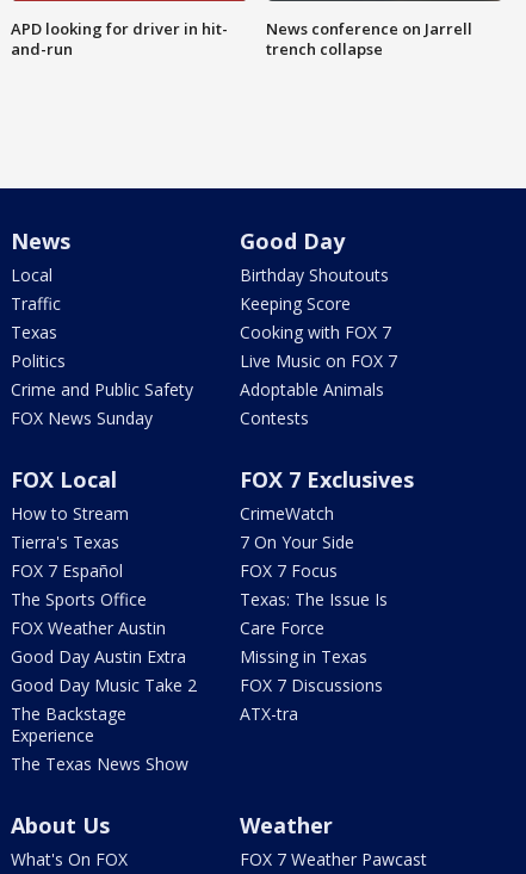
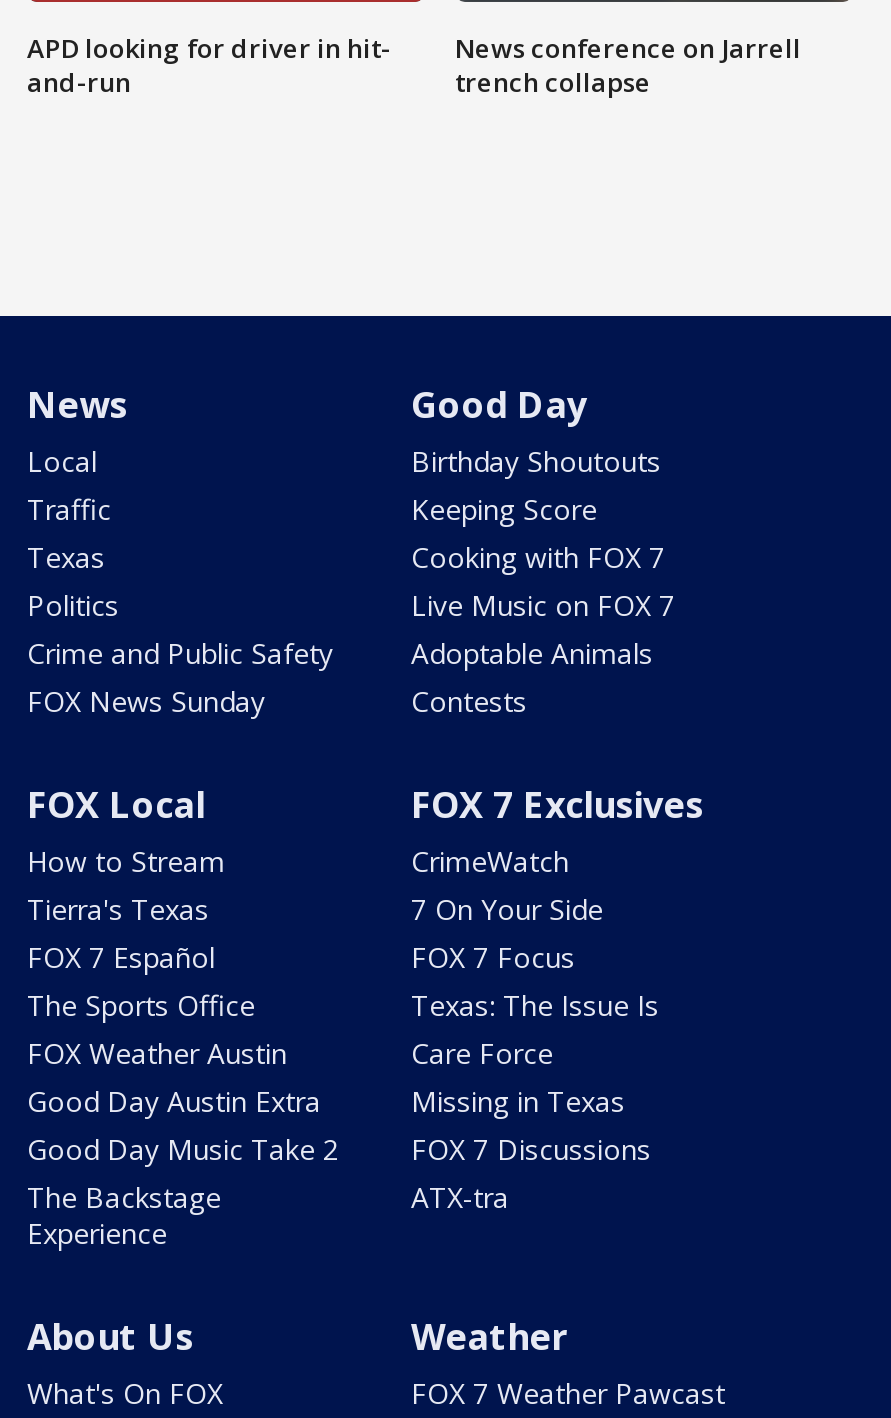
- The Texas News Show
